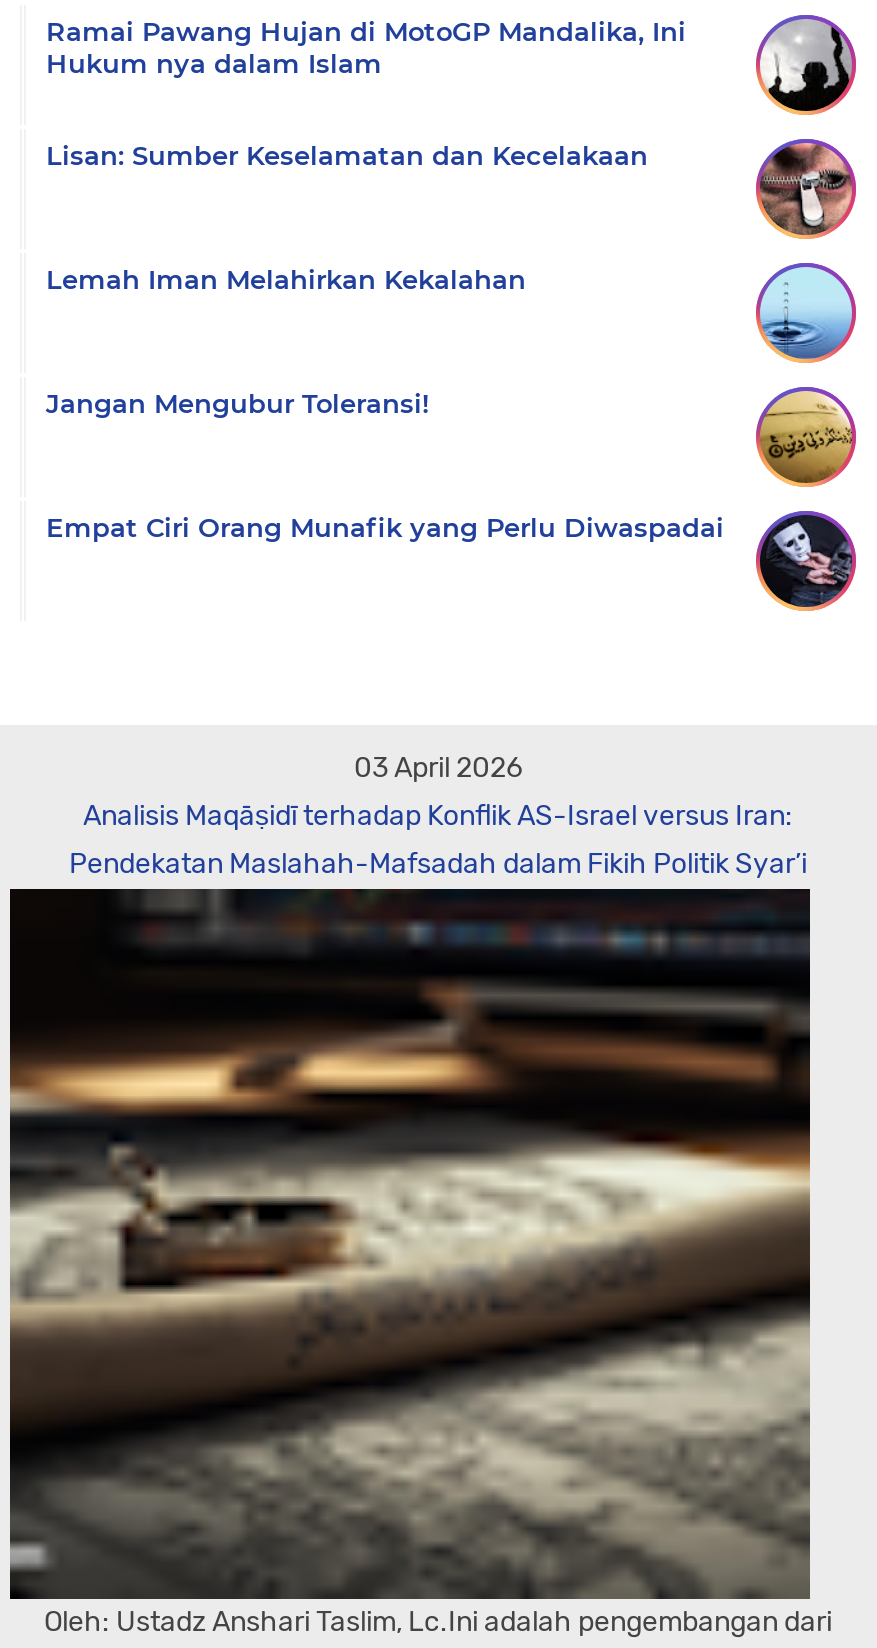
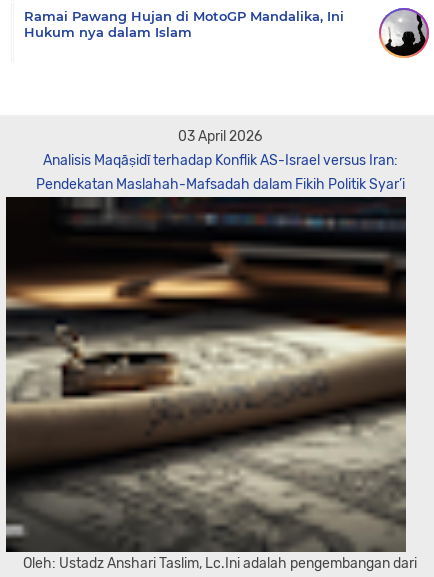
- Lisan: Sumber Keselamatan dan Kecelakaan

- [image]

- Lemah Iman Melahirkan Kekalahan

- [image]

- Jangan Mengubur Toleransi!

- [image]
- Empat Ciri Orang Munafik yang Perlu Diwaspadai

- [image]
